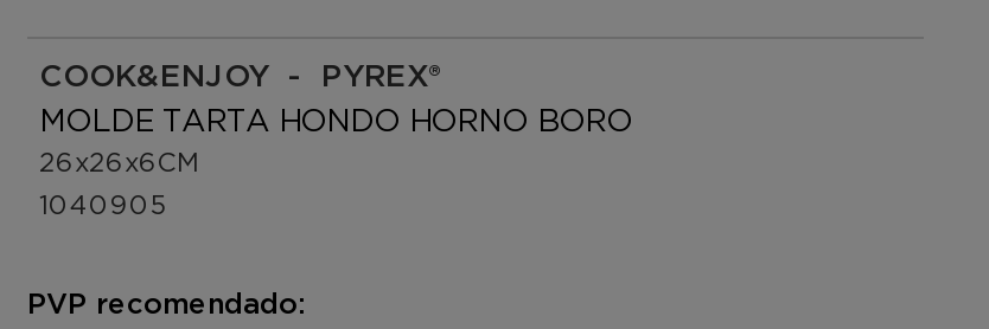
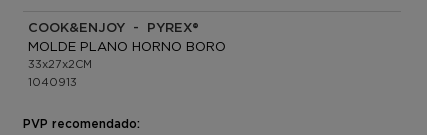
- MOLDE TARTA HONDO HORNO BORO
- 26x26x6CM
+ MOLDE PLANO HORNO BORO
+ 33x27x2CM

- 1040905
+ 1040913
